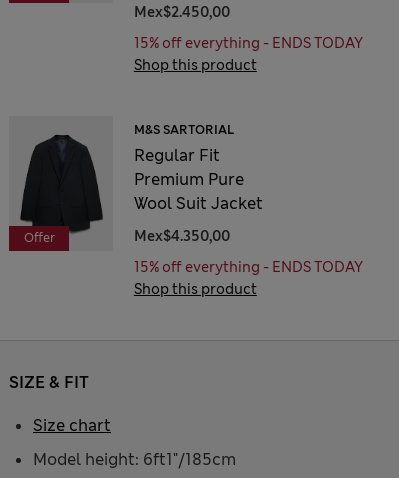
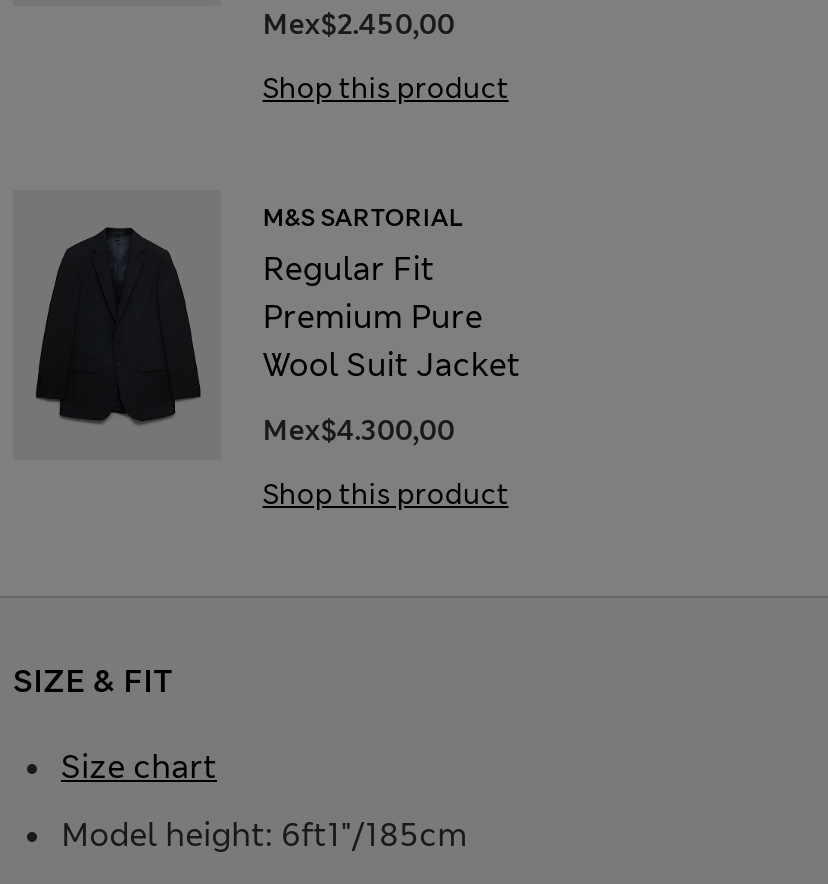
- 15% off everything - ENDS TODAY

- Offer

- Mex$4.350,00
- 15% off everything - ENDS TODAY
+ Mex$4.300,00
